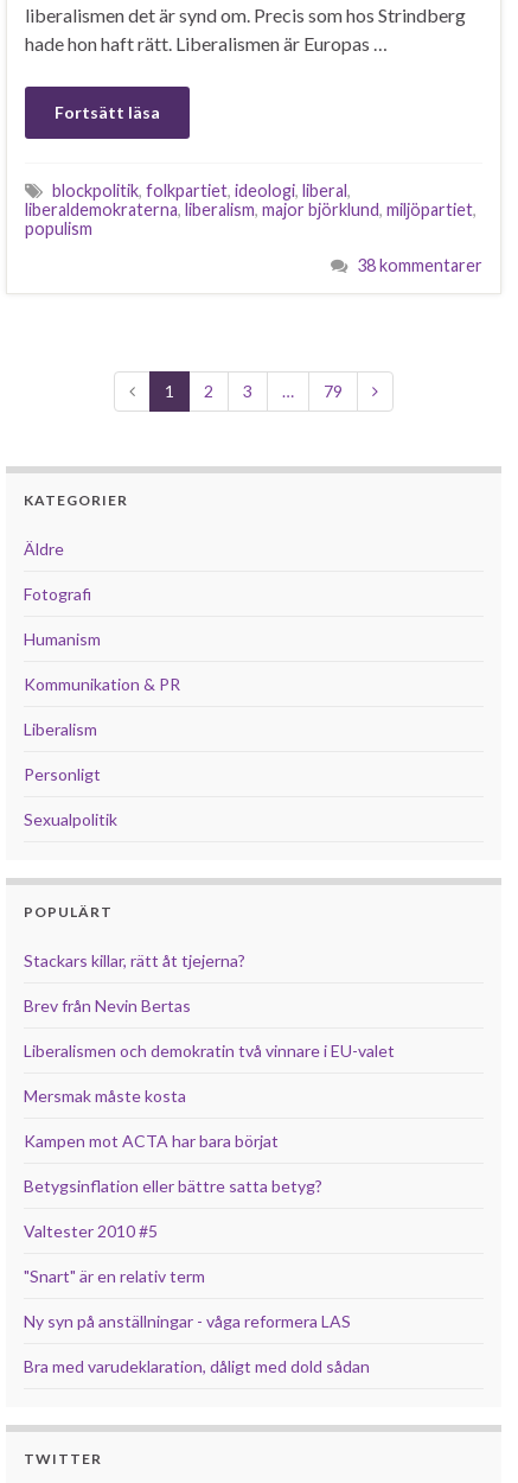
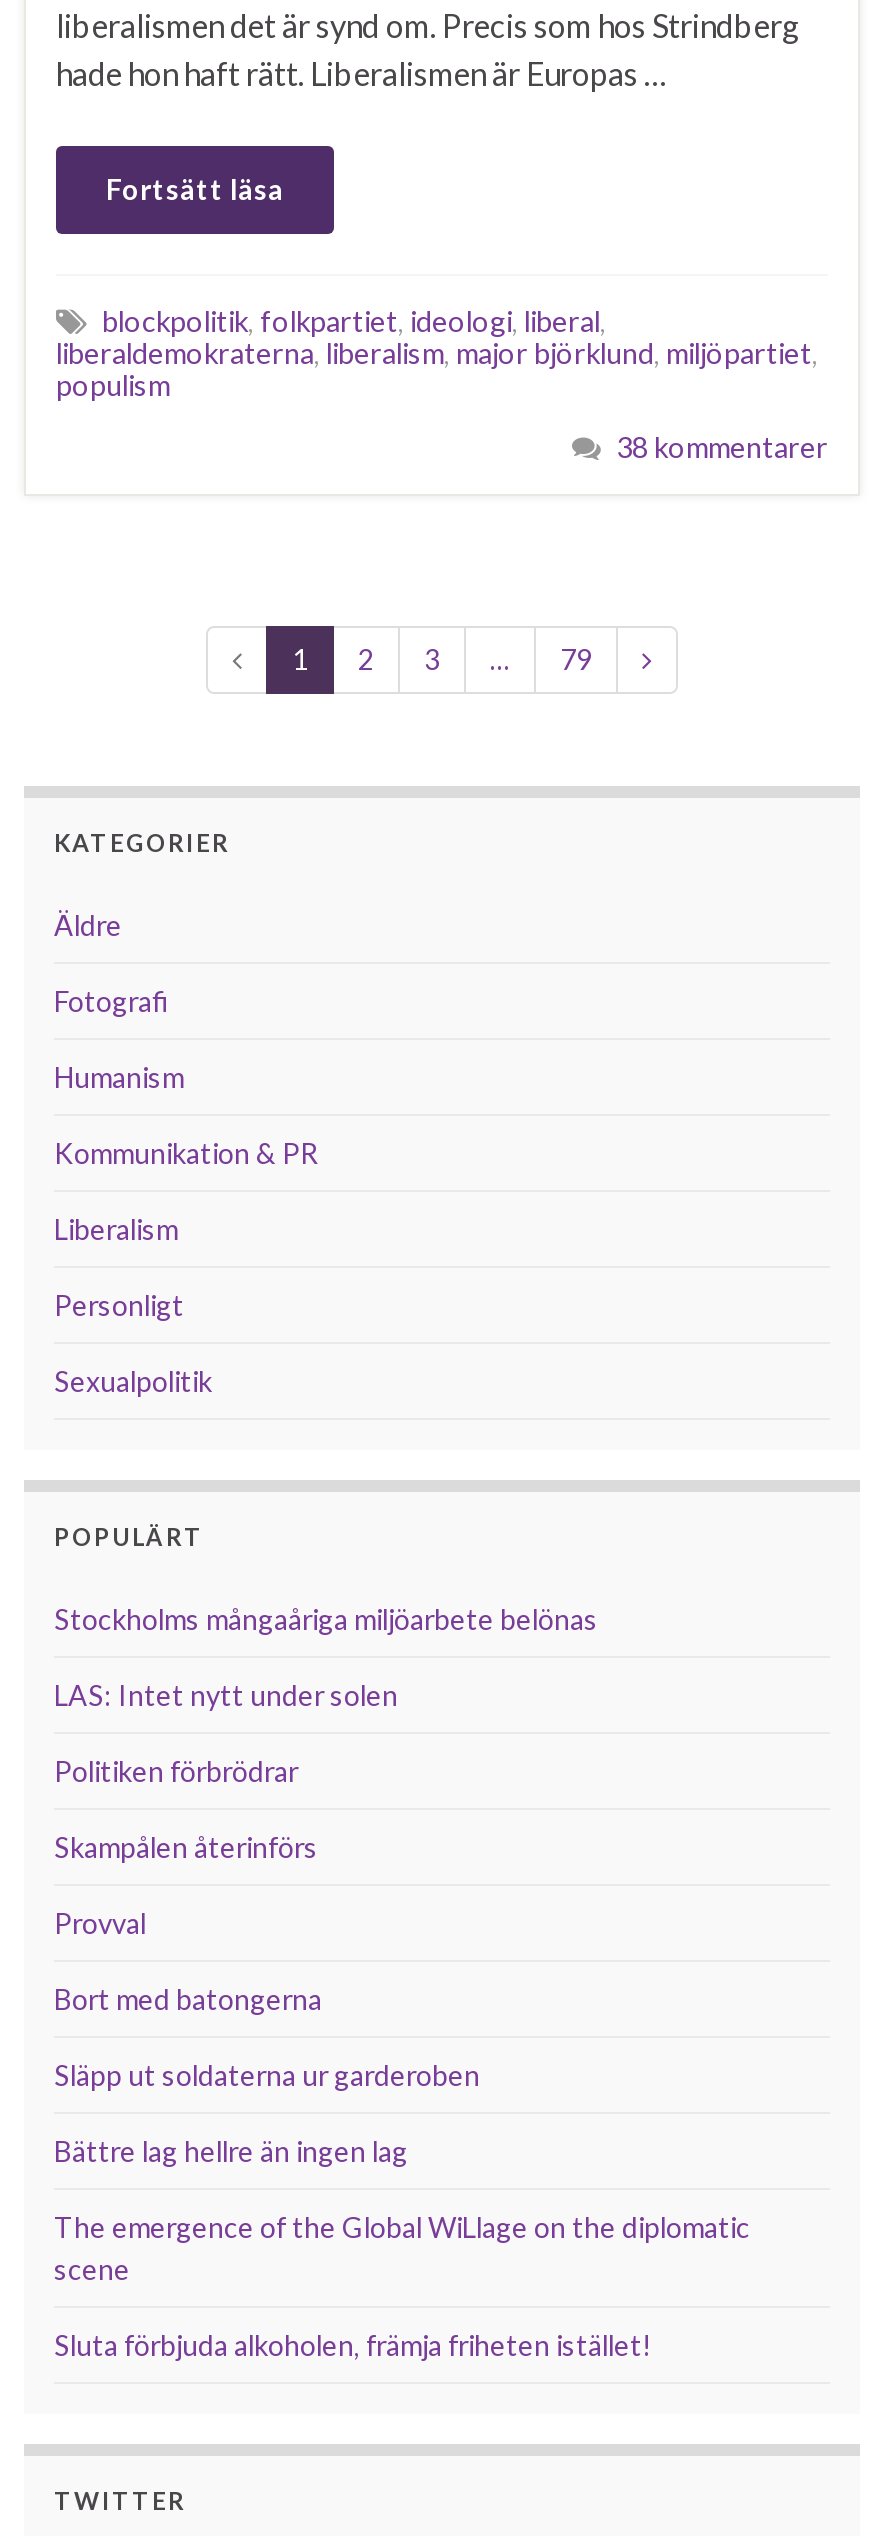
- Stackars killar, rätt åt tjejerna?
+ Stockholms mångaåriga miljöarbete belönas

- Brev från Nevin Bertas
+ LAS: Intet nytt under solen

- Liberalismen och demokratin två vinnare i EU-valet
+ Politiken förbrödrar

- Mersmak måste kosta
+ Skampålen återinförs

- Kampen mot ACTA har bara börjat
+ Provval

- Betygsinflation eller bättre satta betyg?
+ Bort med batongerna

- Valtester 2010 #5
+ Släpp ut soldaterna ur garderoben

- "Snart" är en relativ term
+ Bättre lag hellre än ingen lag

- Ny syn på anställningar - våga reformera LAS
+ The emergence of the Global WiLlage on the diplomatic
+ scene

- Bra med varudeklaration, dåligt med dold sådan
+ Sluta förbjuda alkoholen, främja friheten istället!
